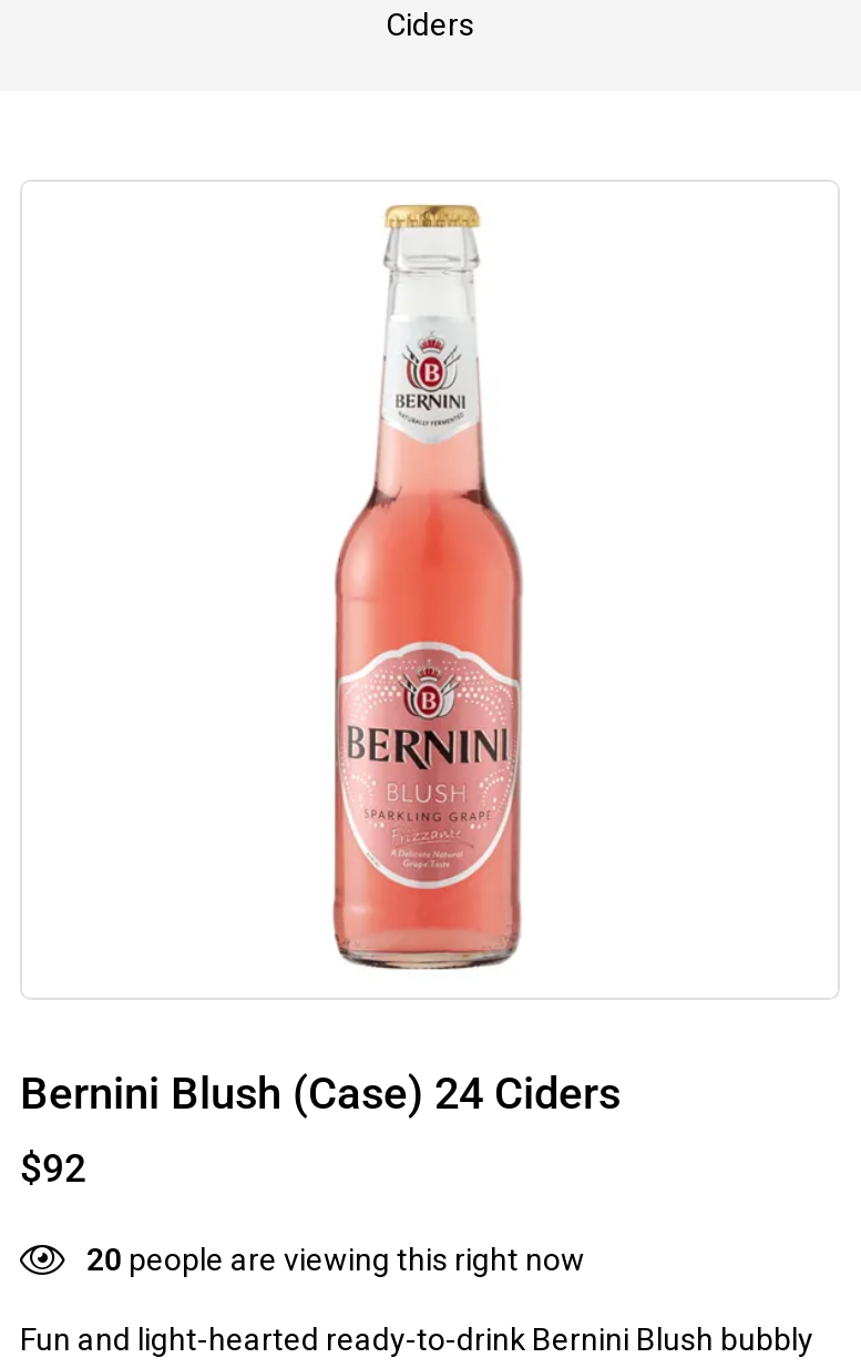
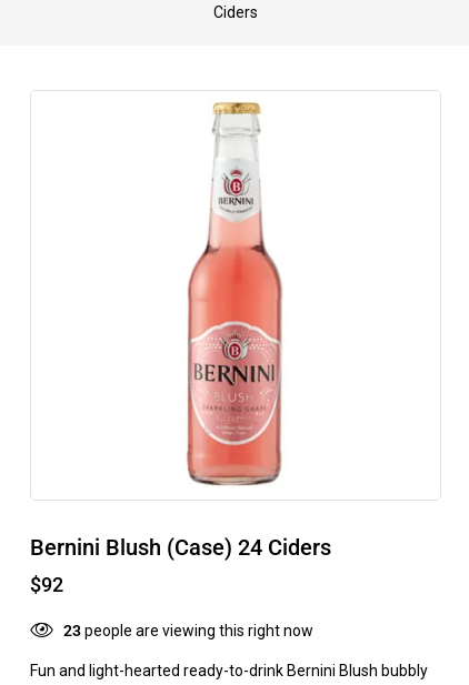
- 20 people are viewing this right now
+ 23 people are viewing this right now
